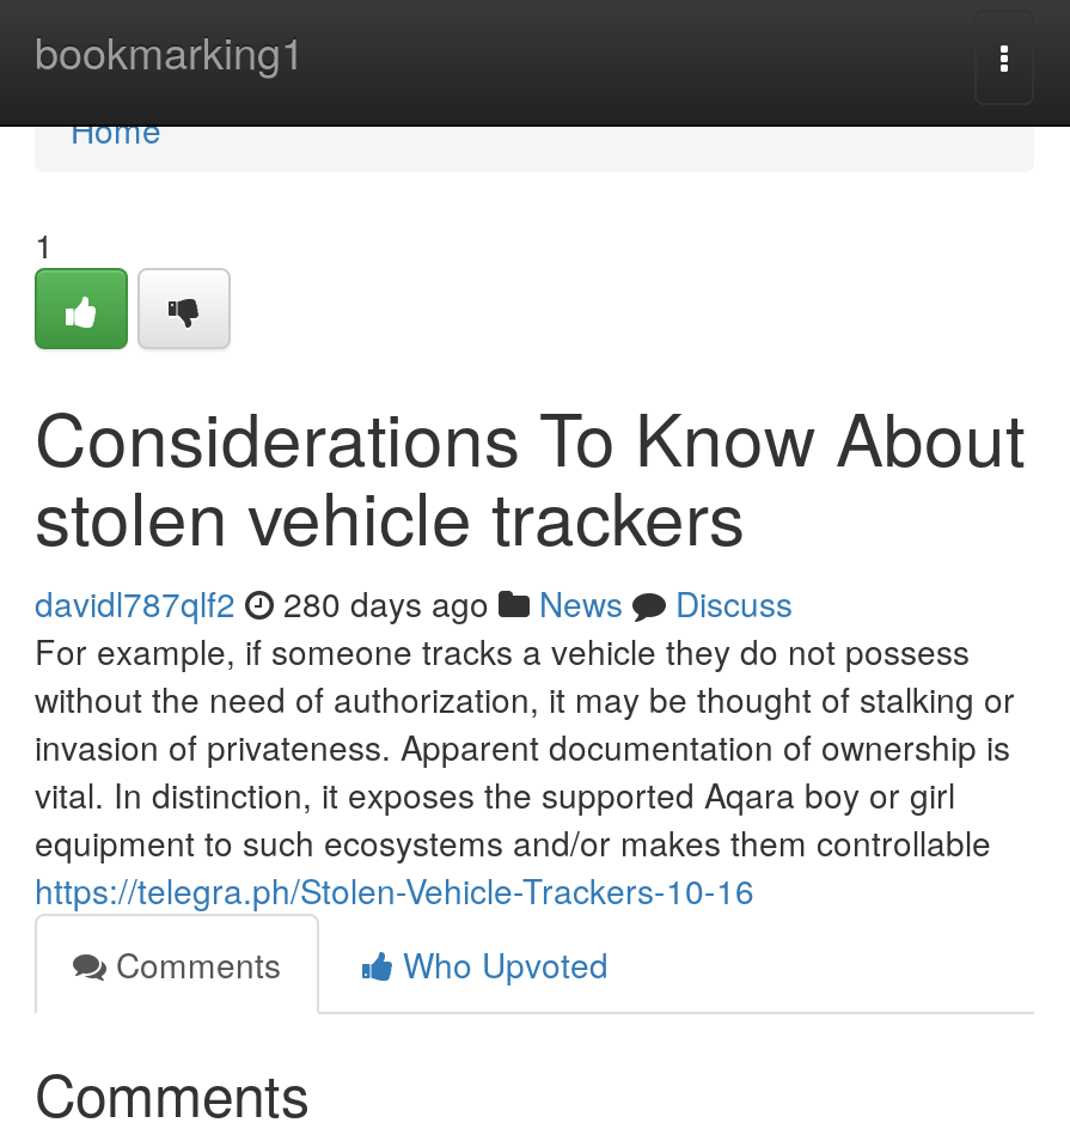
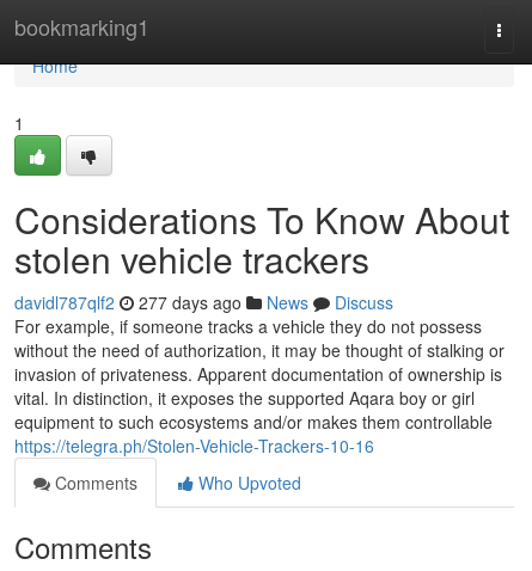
- davidl787qlf2 280 days ago News Discuss
+ davidl787qlf2 277 days ago News Discuss
